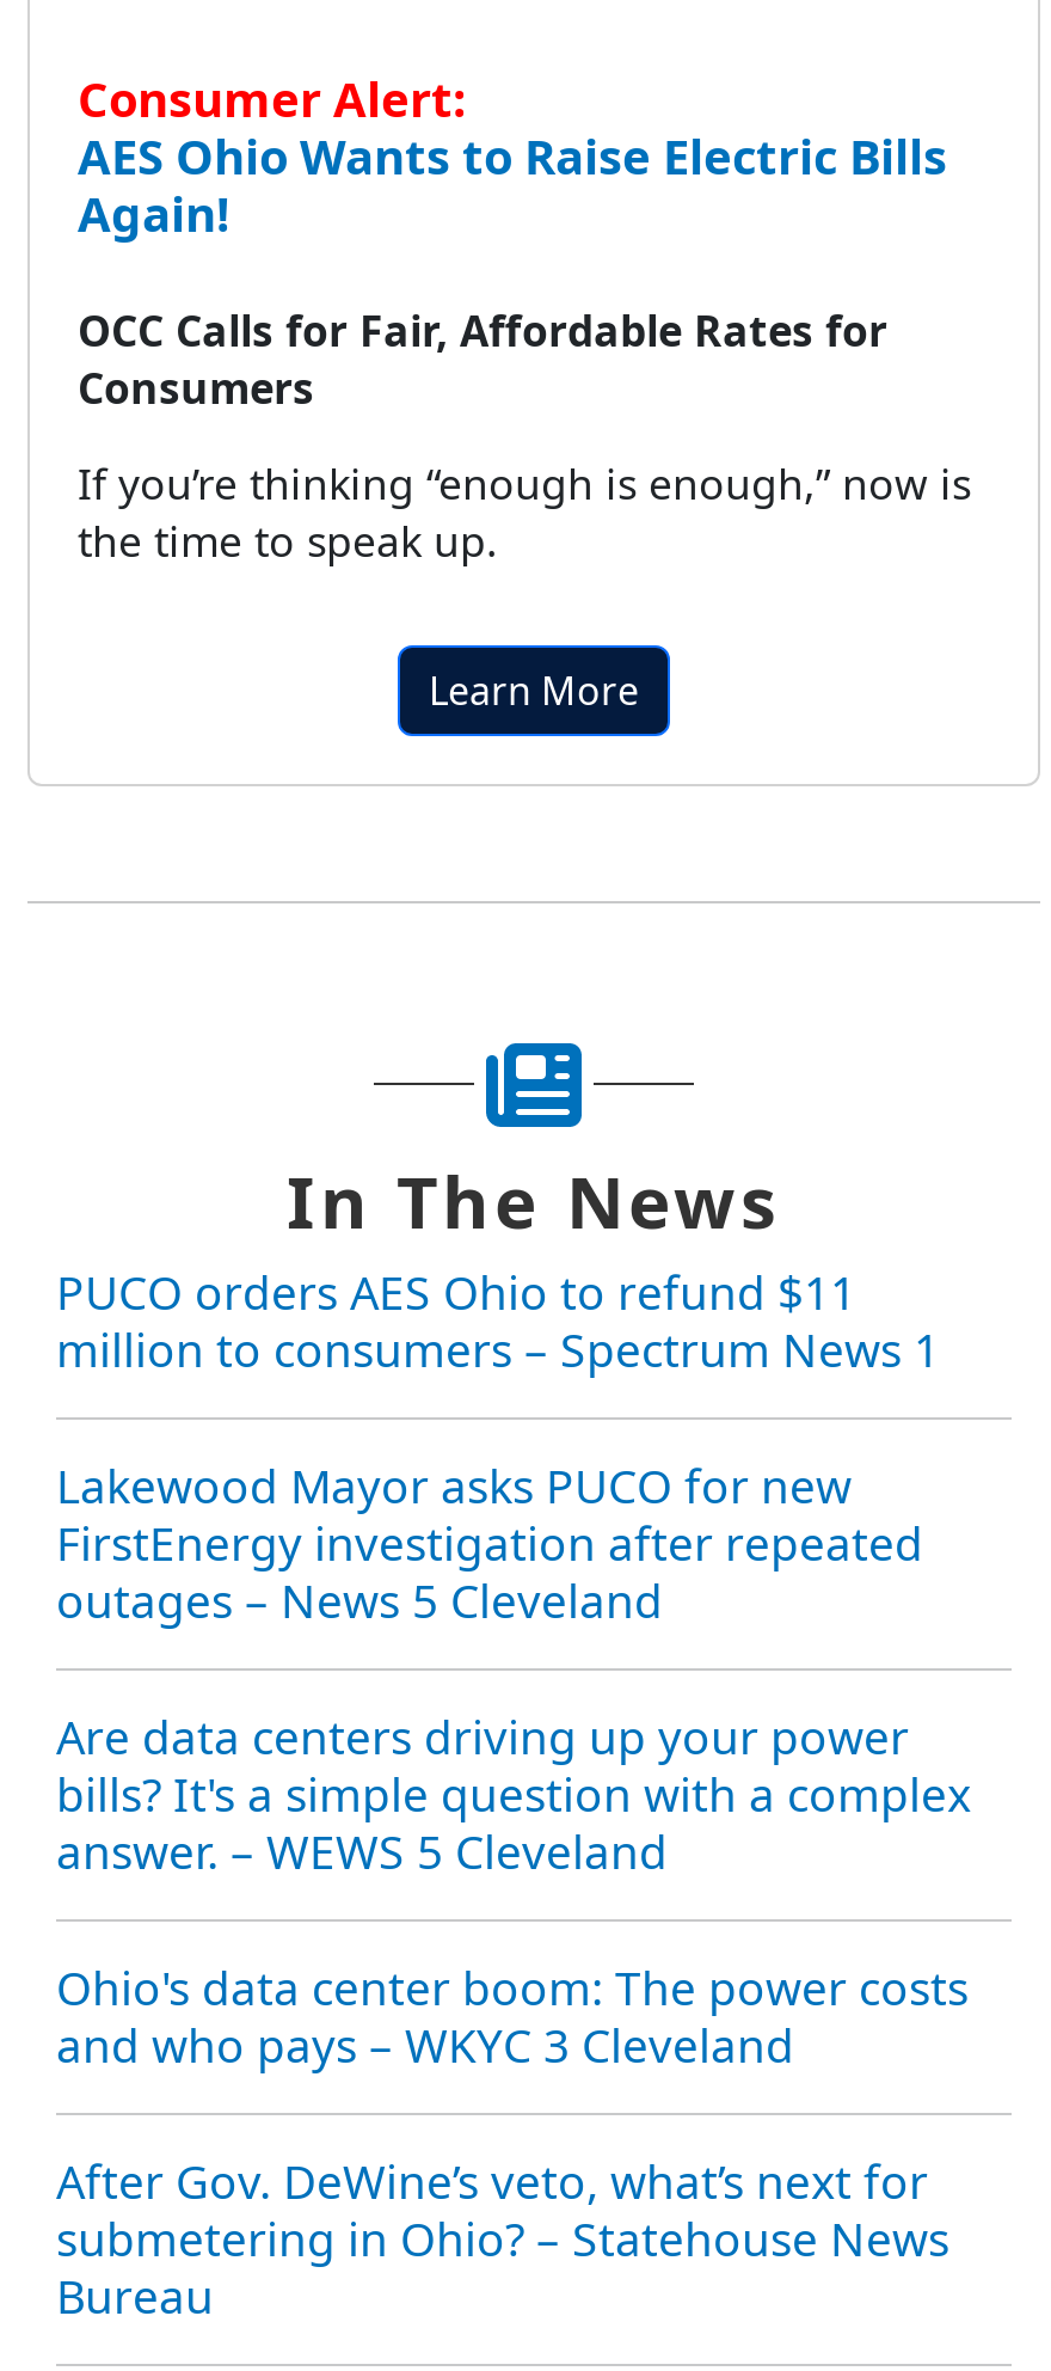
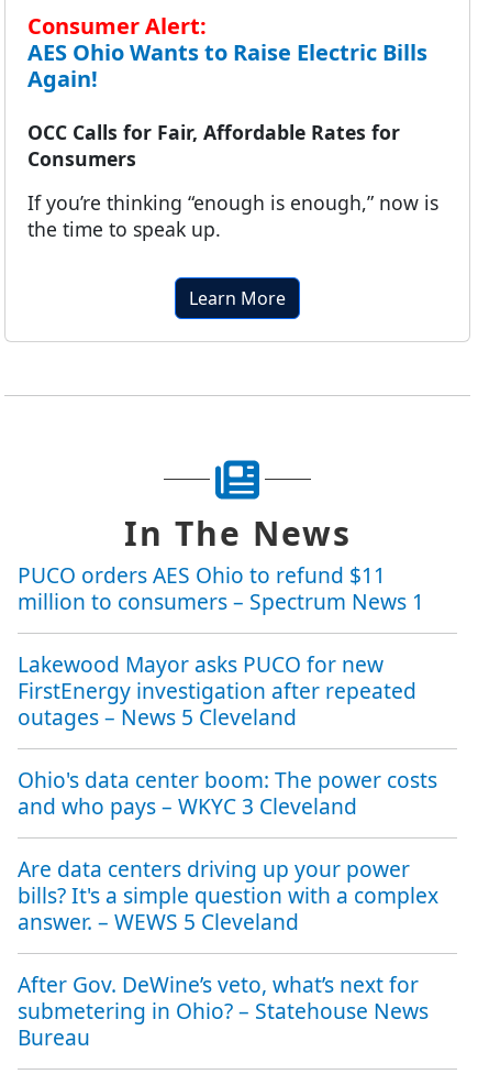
moved down: Are data centers driving up your power | bills? It's a simple question with a complex | answer. – WEWS 5 Cleveland

moved up: Ohio's data center boom: The power costs | and who pays – WKYC 3 Cleveland
